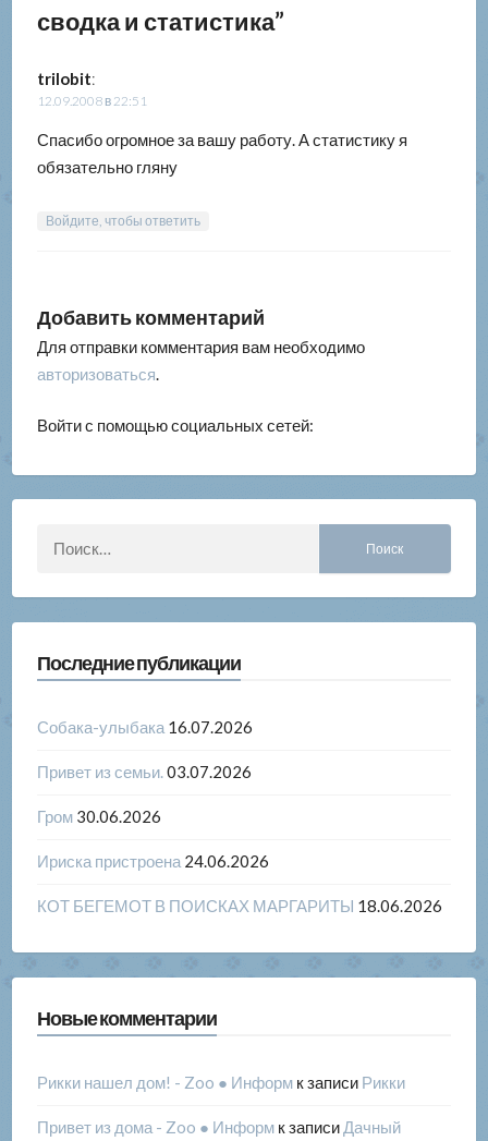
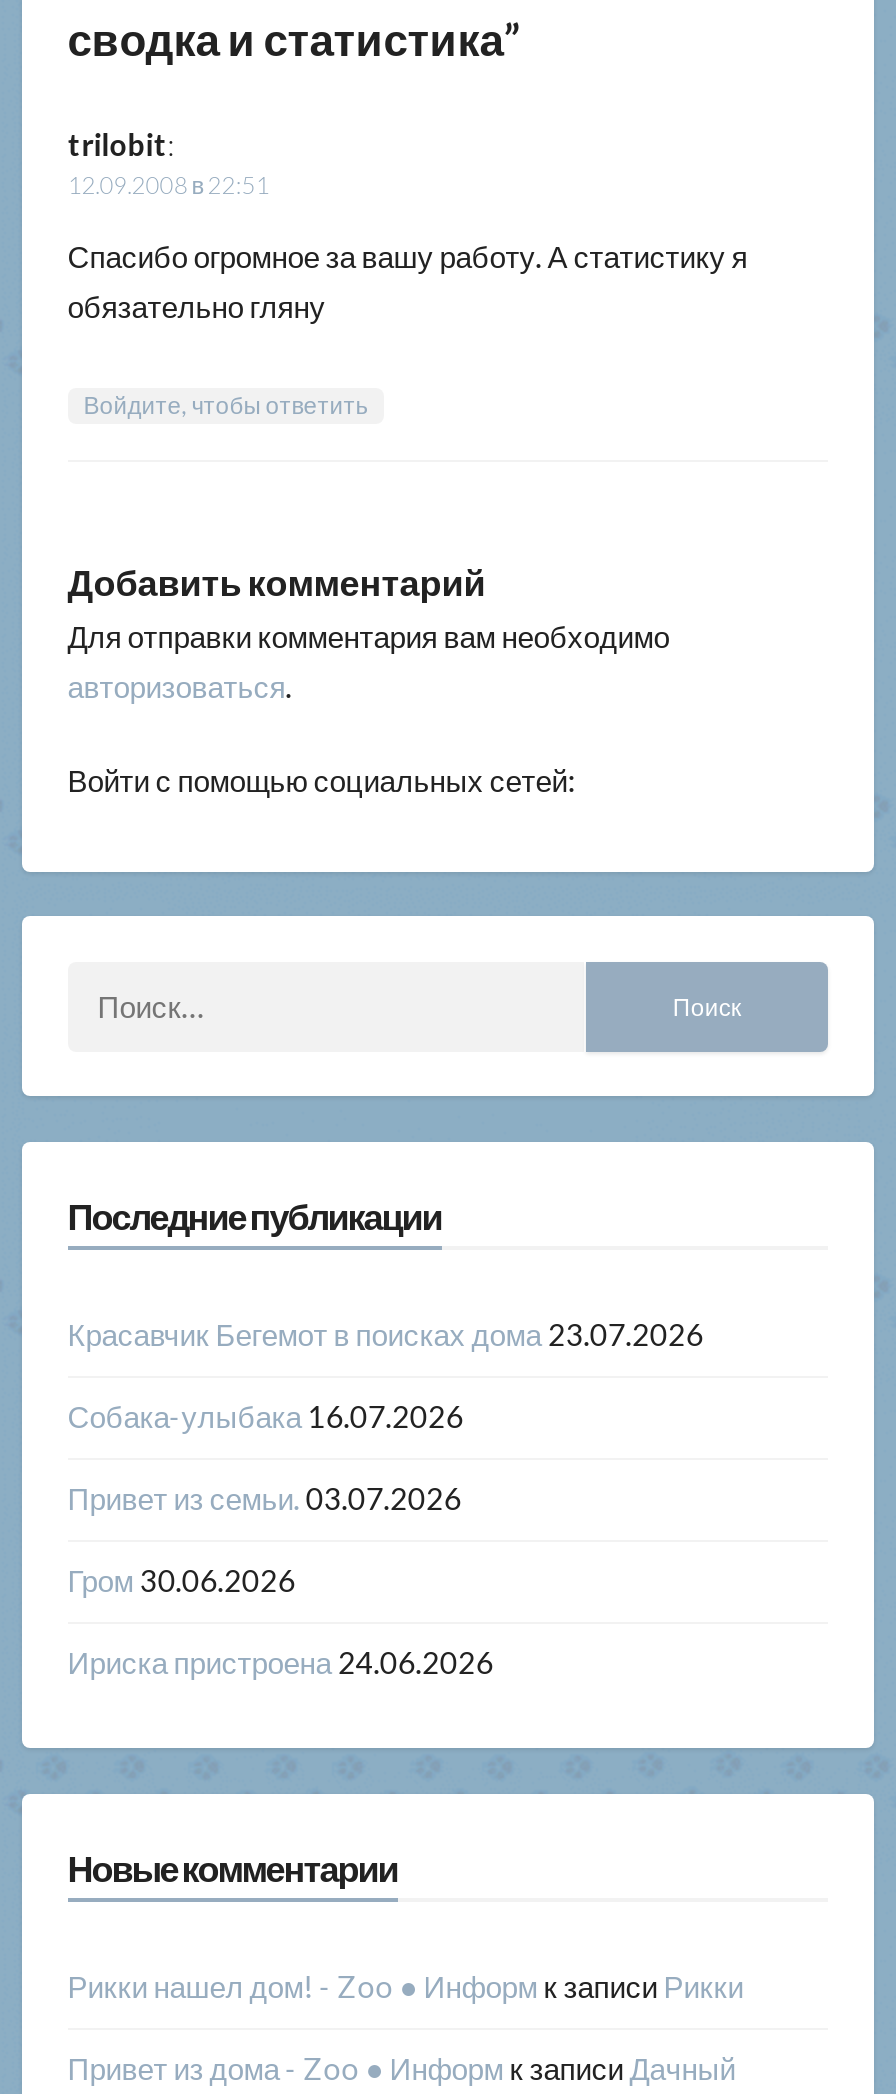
+ Красавчик Бегемот в поисках дома 23.07.2026

moved down: Собака-улыбака 16.07.2026 | Привет из семьи. 03.07.2026 | Гром 30.06.2026 | Ириска пристроена 24.06.2026

- КОТ БЕГЕМОТ В ПОИСКАХ МАРГАРИТЫ 18.06.2026
